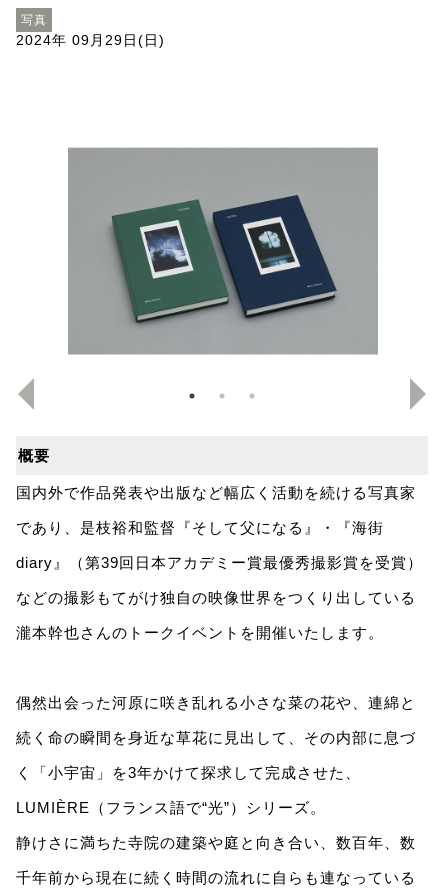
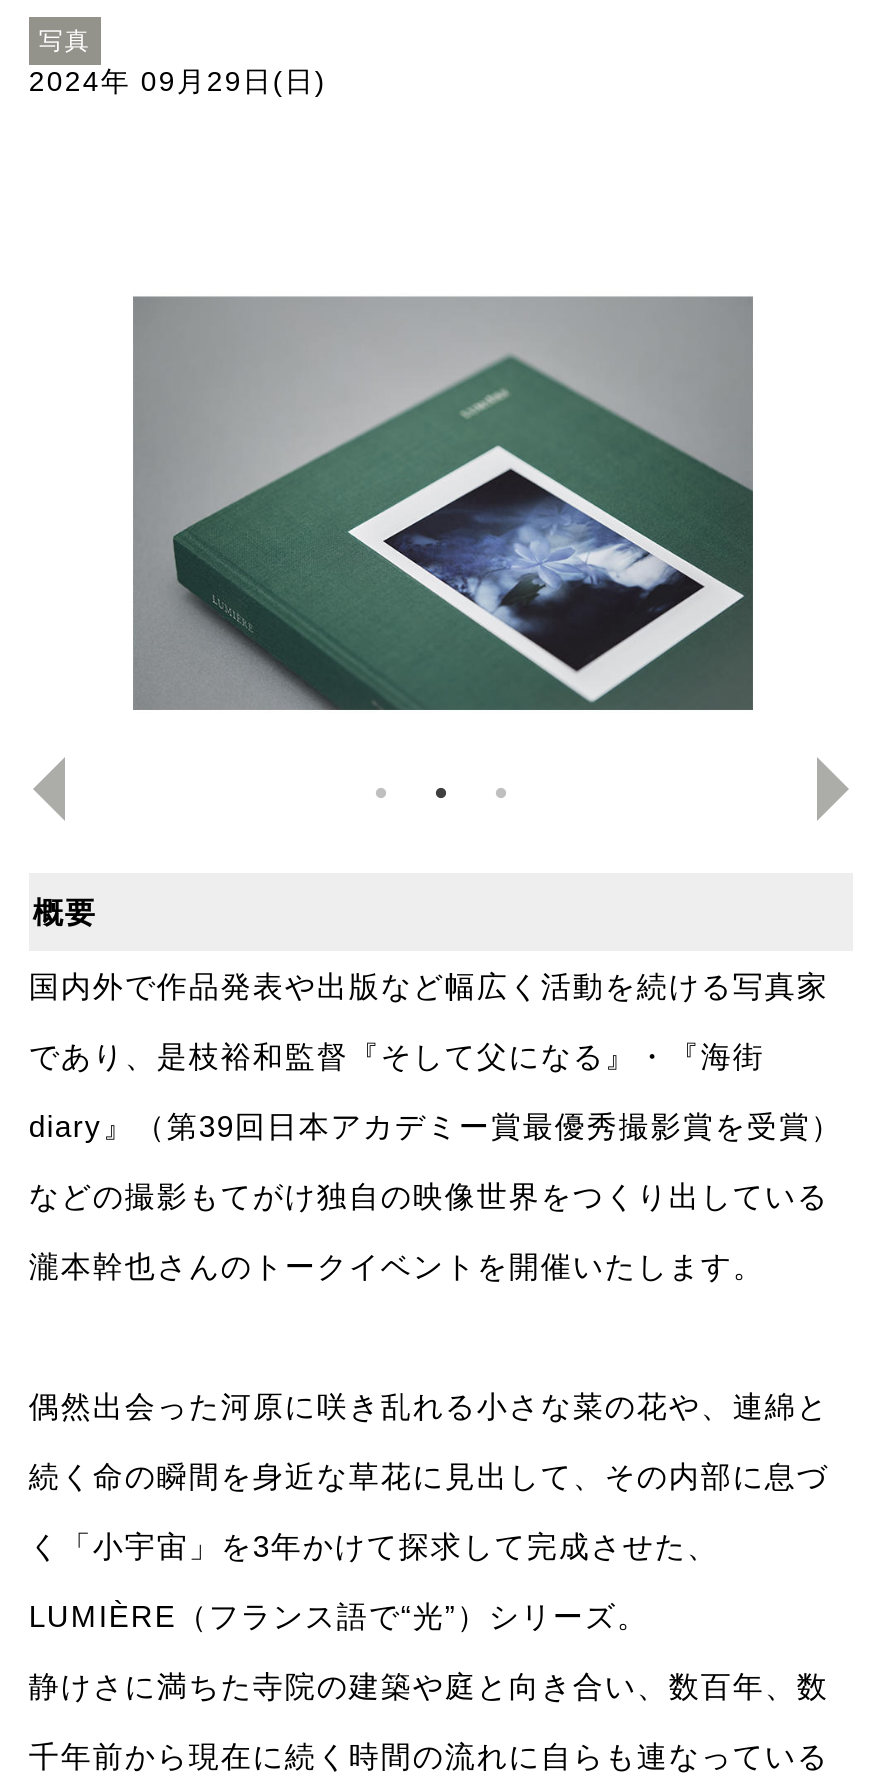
- [image]
+ [image]
